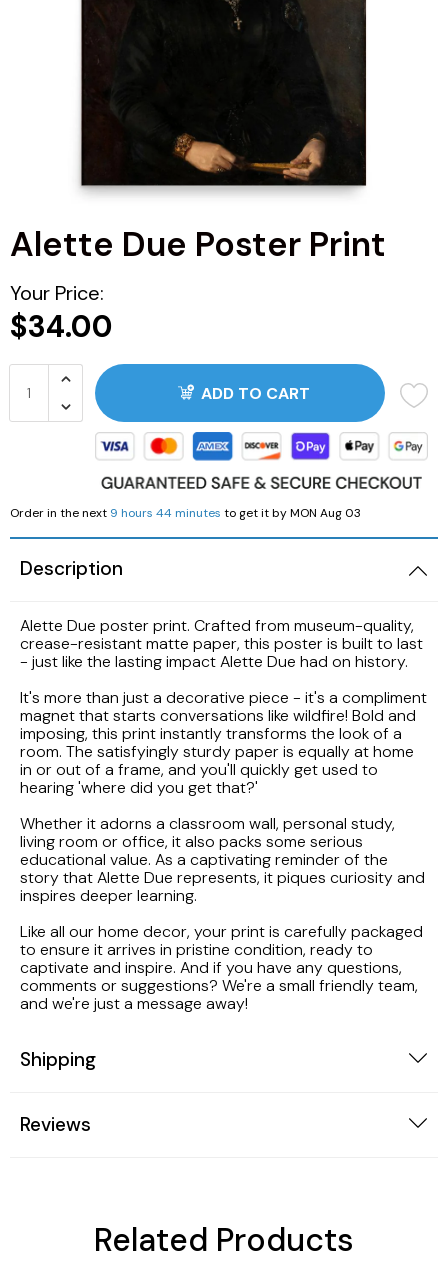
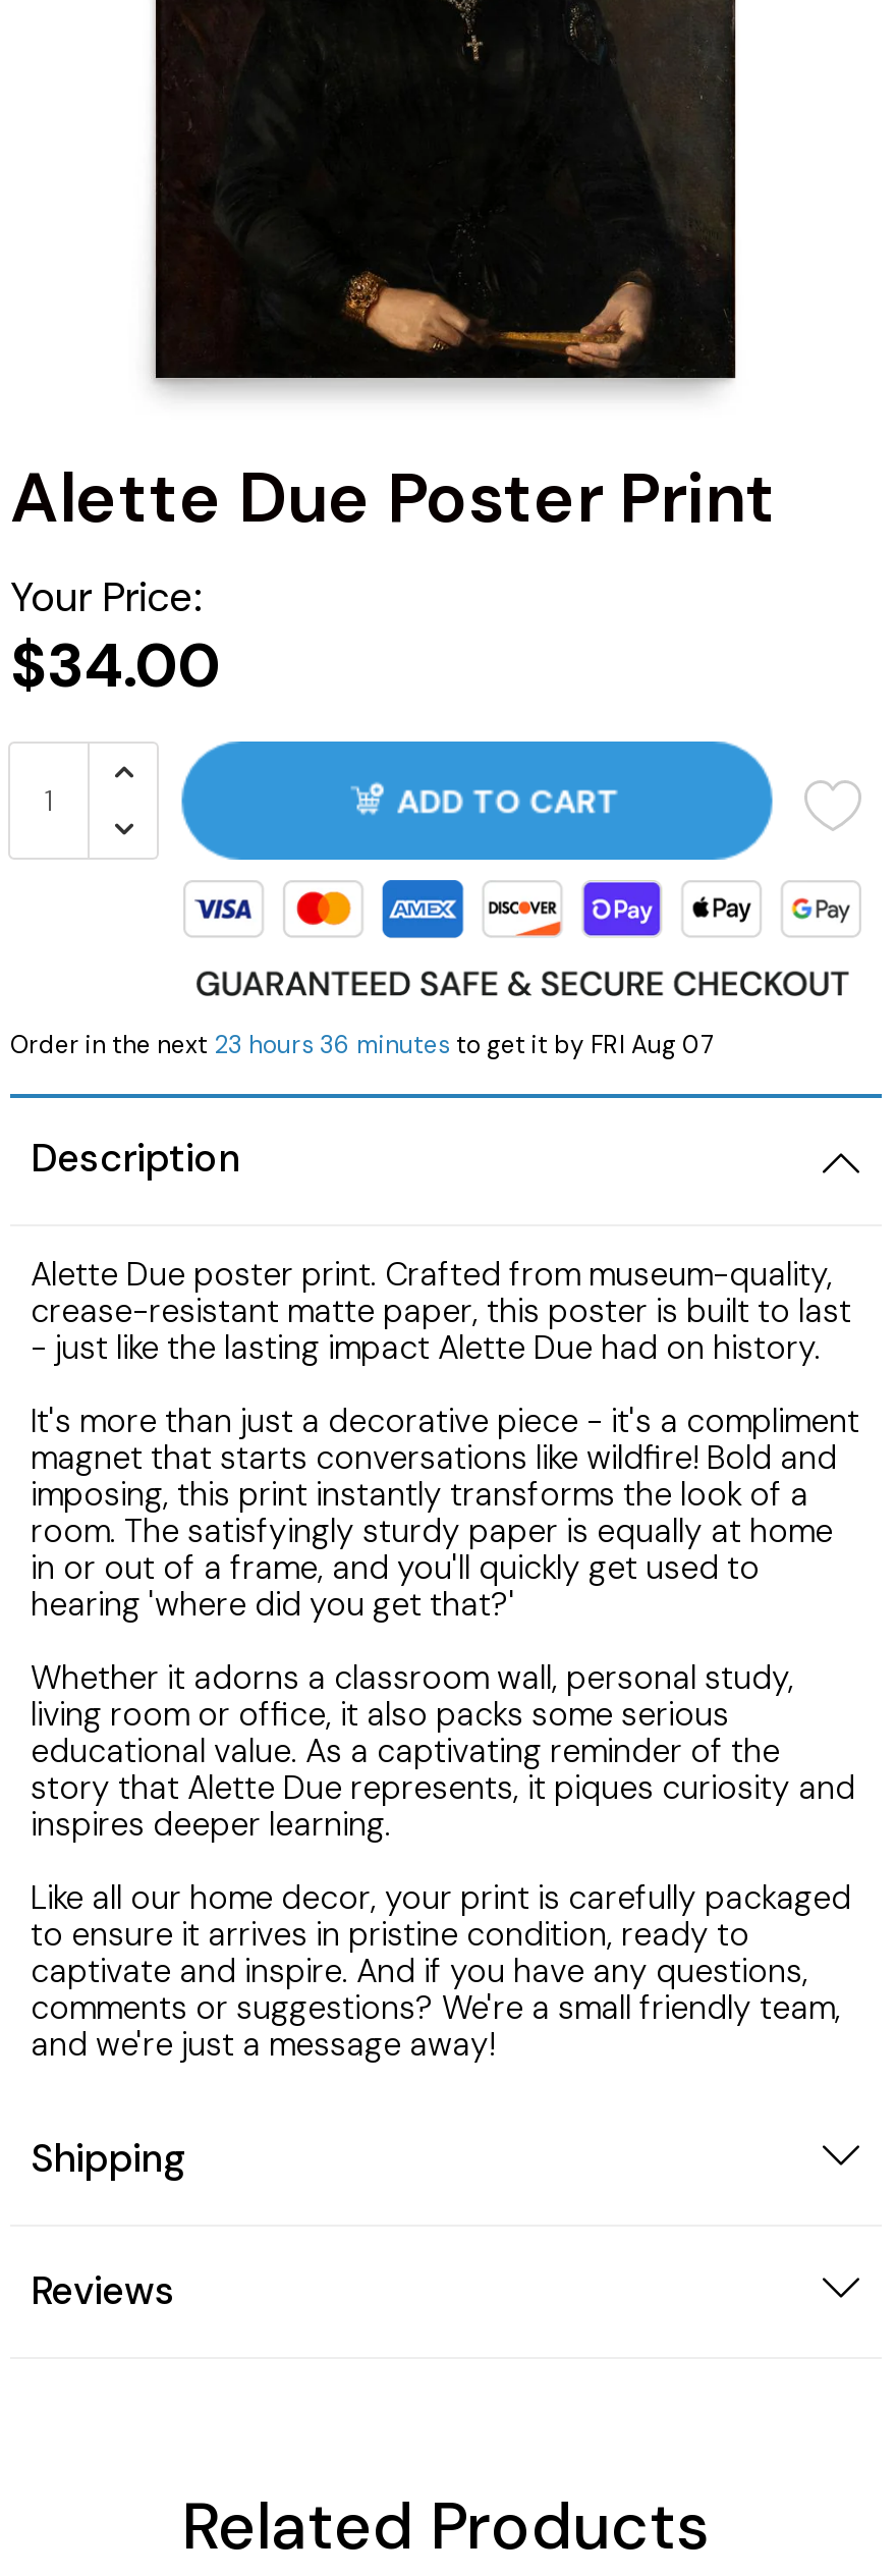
- Order in the next 9 hours 44 minutes to get it by MON Aug 03
+ Order in the next 23 hours 36 minutes to get it by FRI Aug 07
